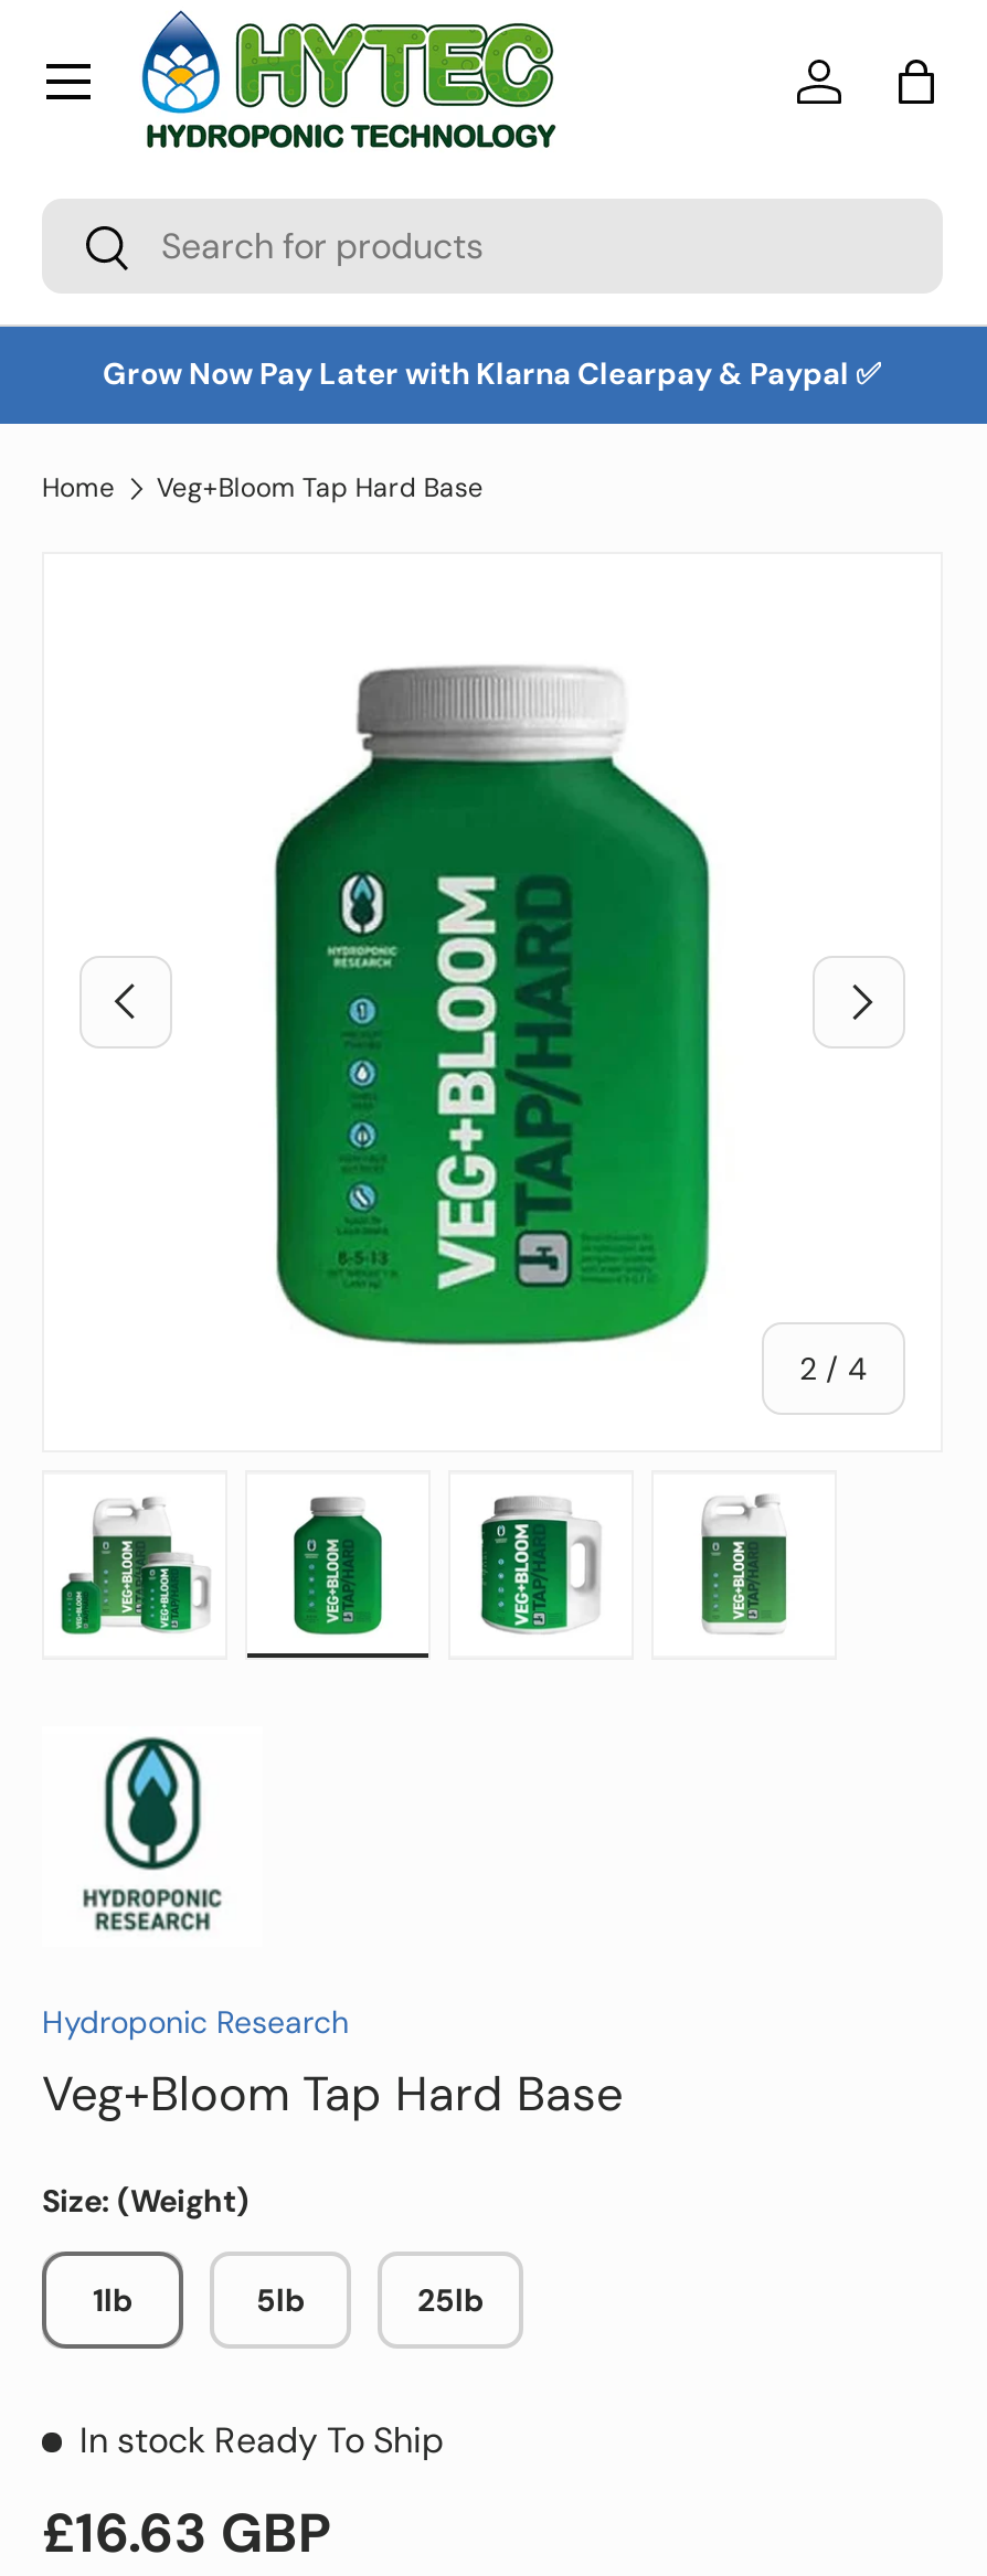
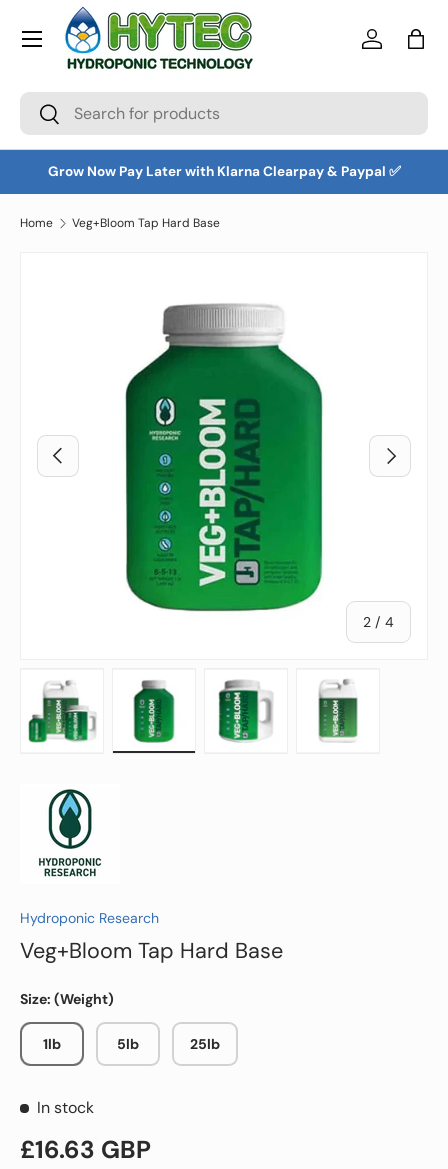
- In stock Ready To Ship
+ In stock
